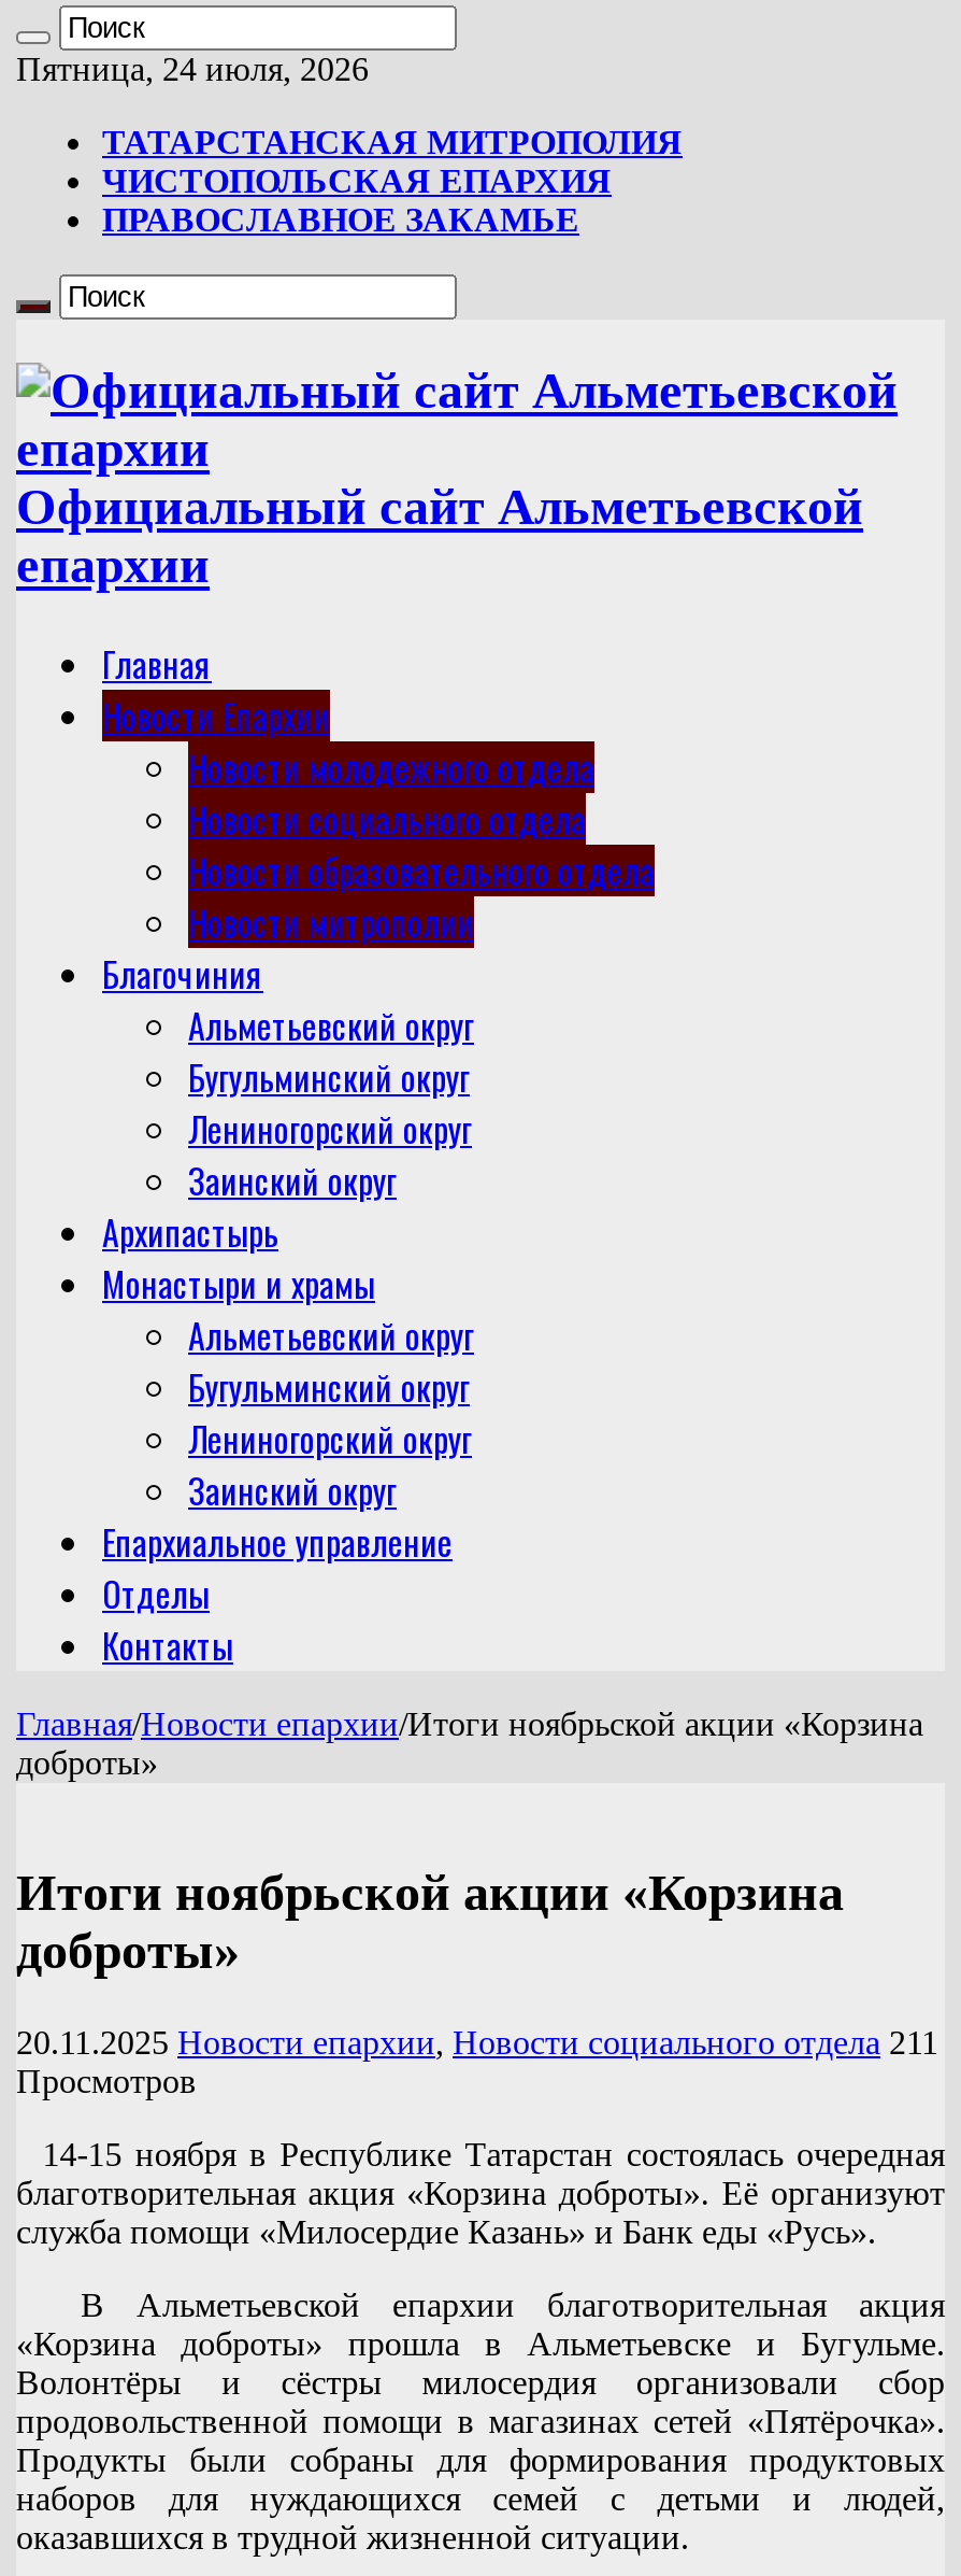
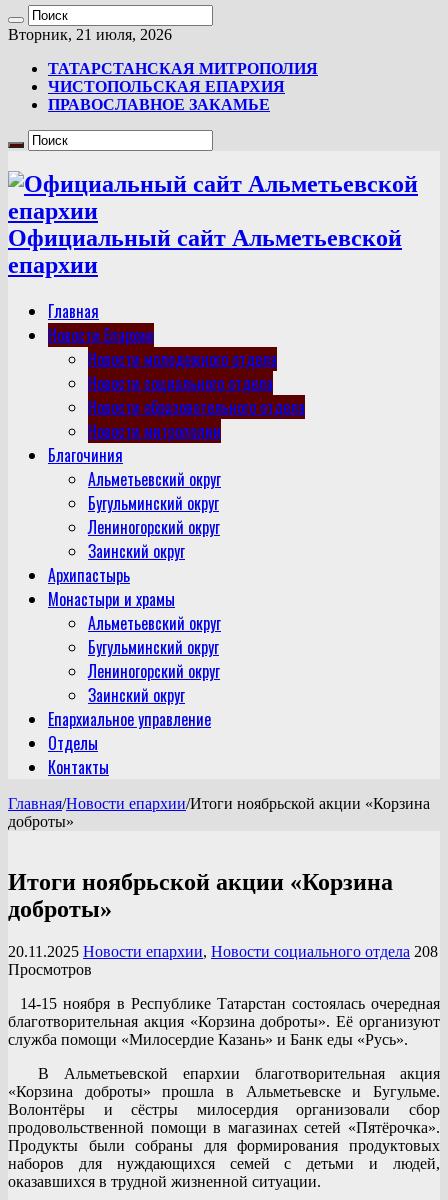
- Пятница, 24 июля, 2026
+ Вторник, 21 июля, 2026

- 20.11.2025 Новости епархии, Новости социального отдела 211
+ 20.11.2025 Новости епархии, Новости социального отдела 208
